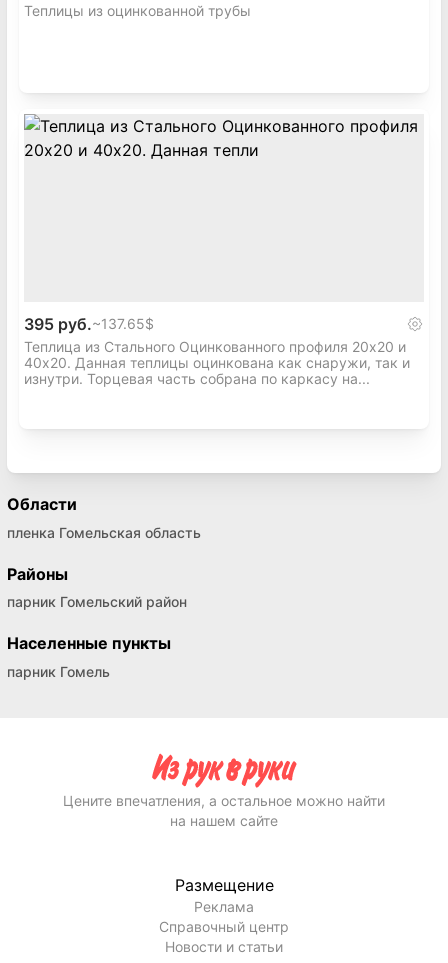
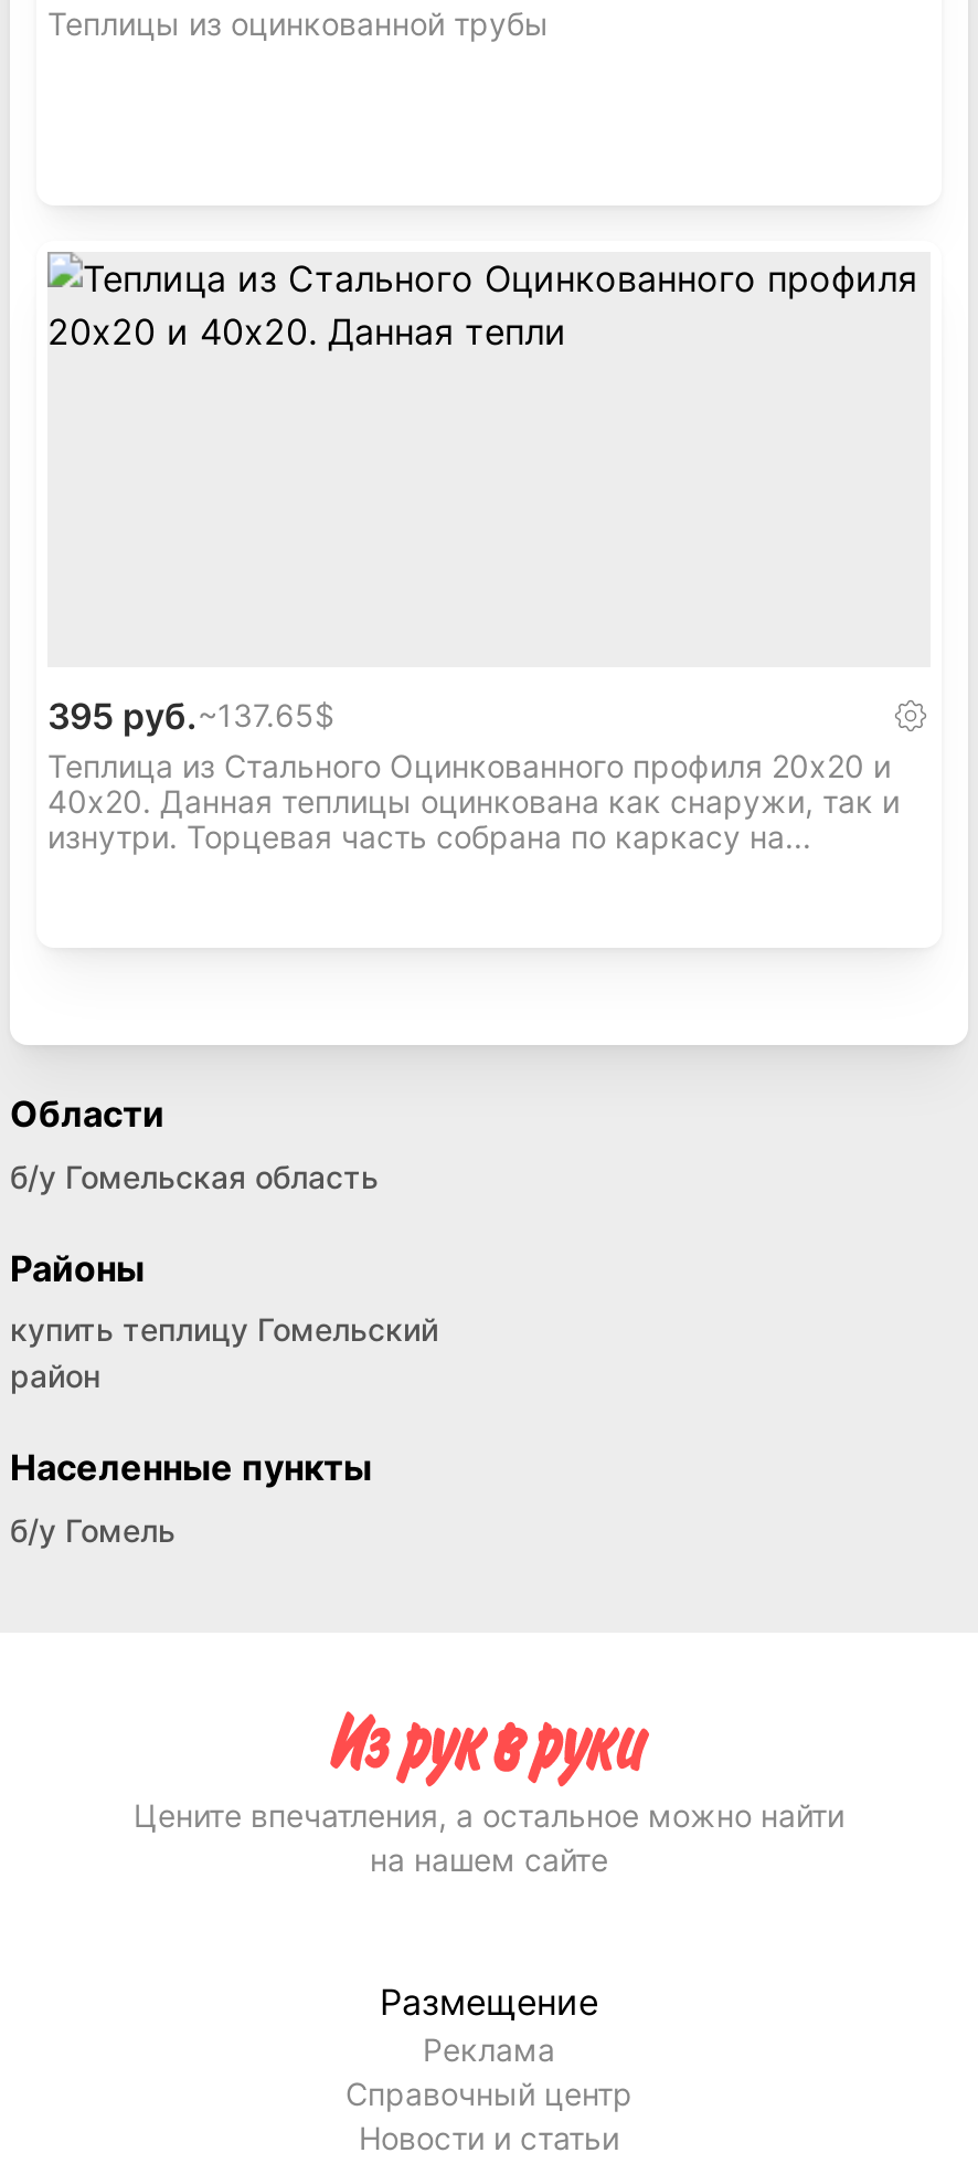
- пленка Гомельская область
+ б/у Гомельская область

- парник Гомельский район
+ купить теплицу Гомельский
+ район

- парник Гомель
+ б/у Гомель
